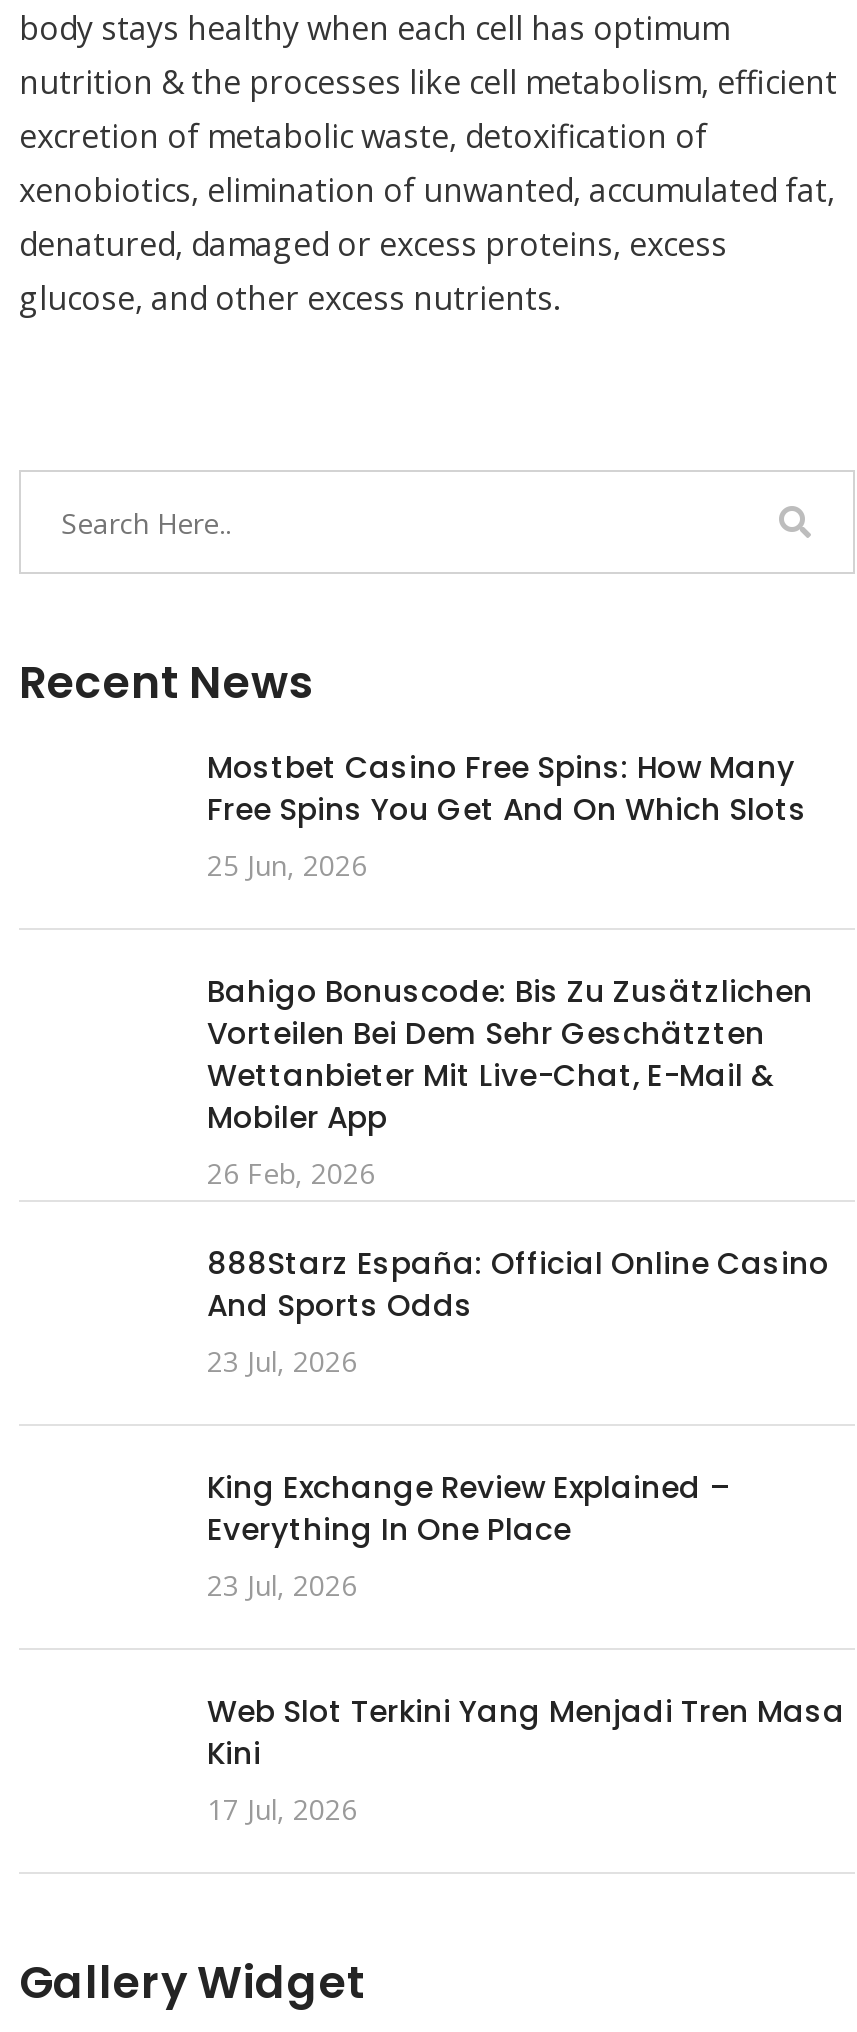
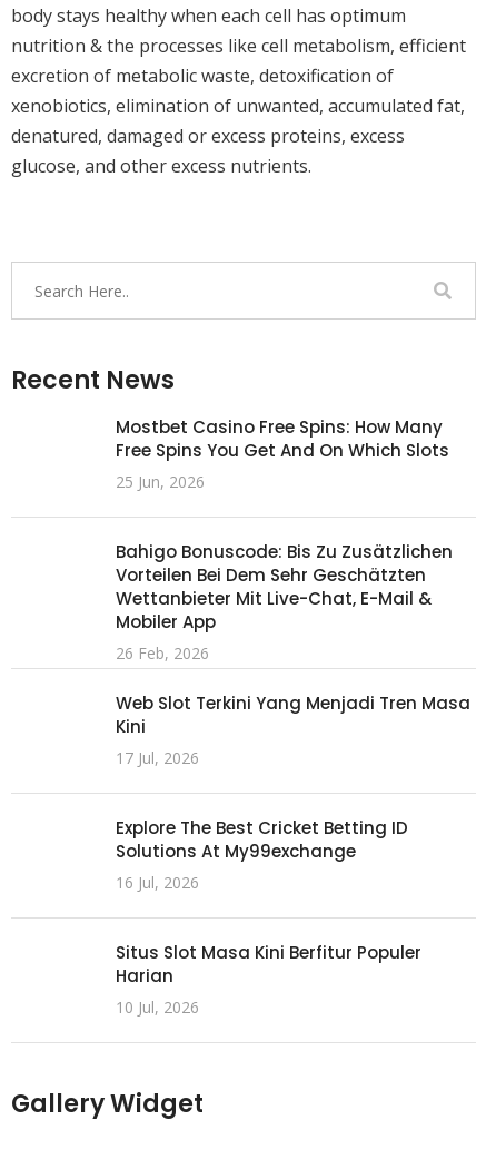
- 888Starz España: Official Online Casino
- And Sports Odds
- 23 Jul, 2026
- King Exchange Review Explained –
- Everything In One Place
- 23 Jul, 2026

moved up: Web Slot Terkini Yang Menjadi Tren Masa | Kini | 17 Jul, 2026

+ Explore The Best Cricket Betting ID
+ Solutions At My99exchange
+ 16 Jul, 2026
+ Situs Slot Masa Kini Berfitur Populer
+ Harian
+ 10 Jul, 2026
